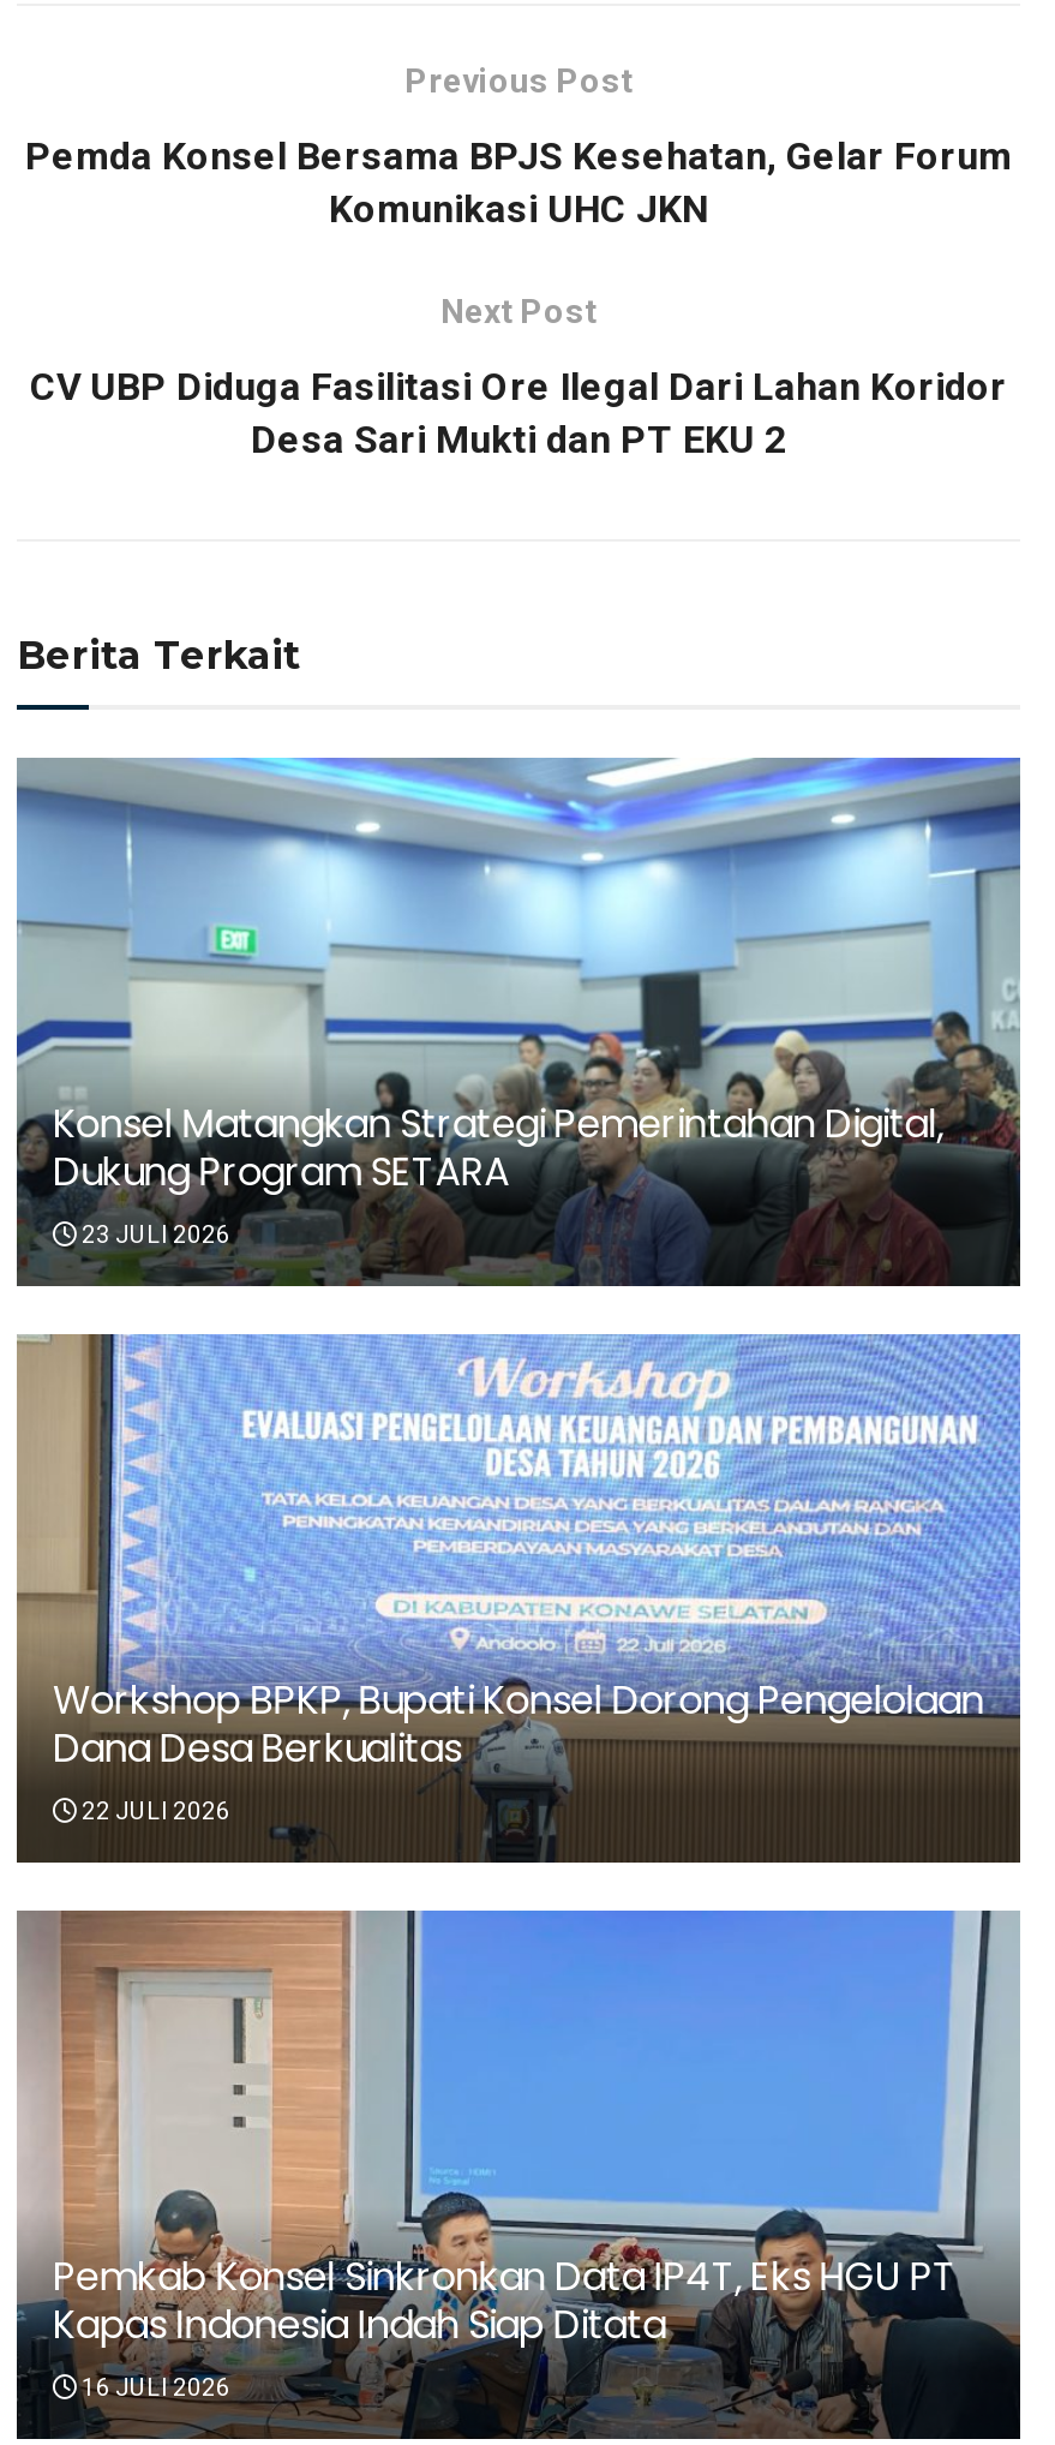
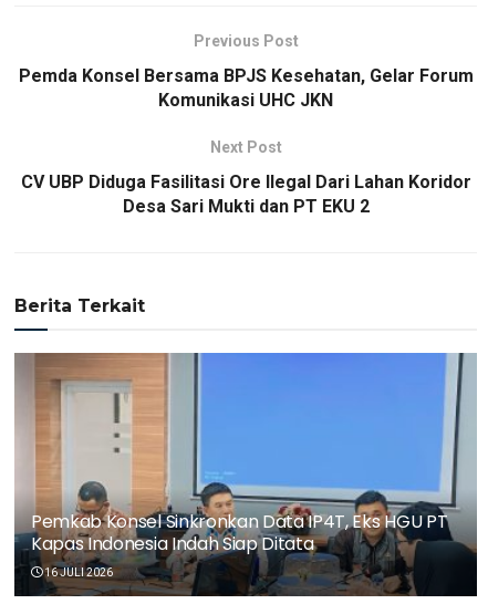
- [image]
- Konsel Matangkan Strategi Pemerintahan Digital,
- Dukung Program SETARA
- 23 JULI 2026

- [image]
- Workshop BPKP, Bupati Konsel Dorong Pengelolaan
- Dana Desa Berkualitas
- 22 JULI 2026
